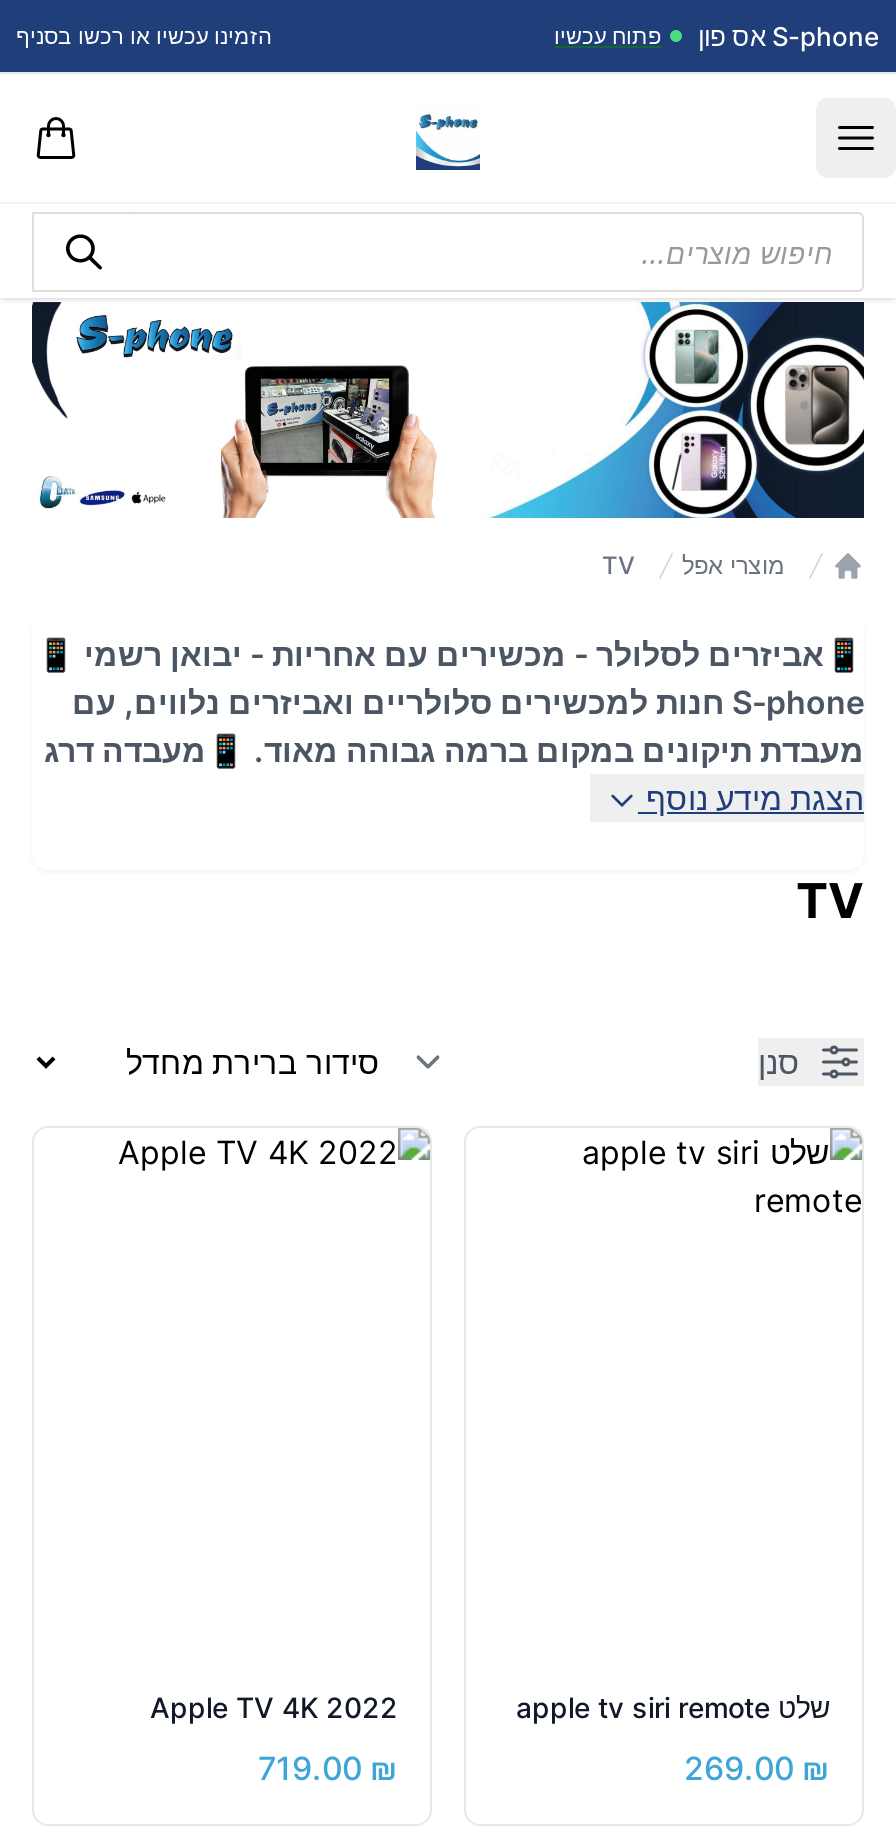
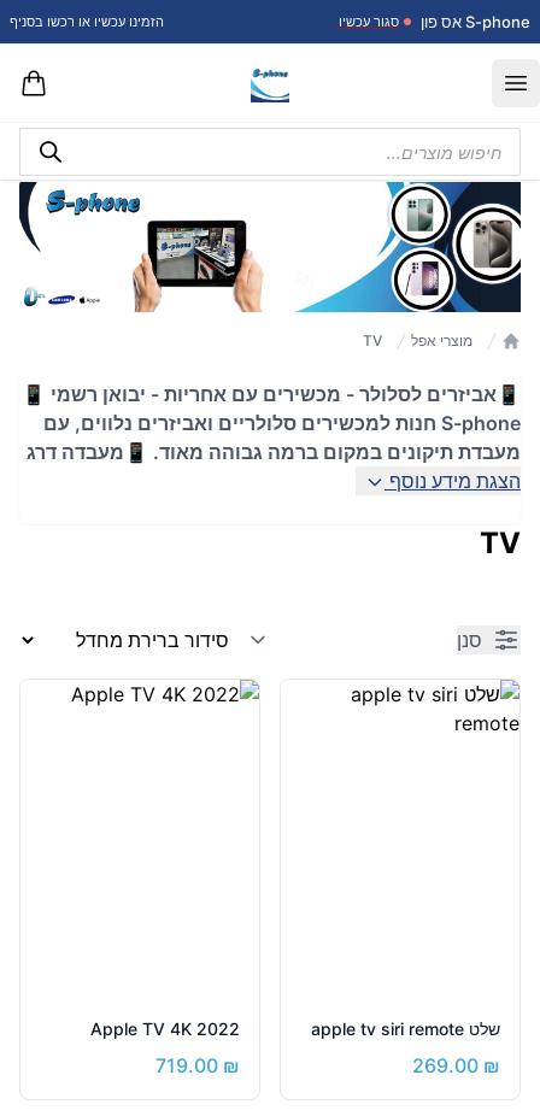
- פתוח עכשיו
+ סגור עכשיו
